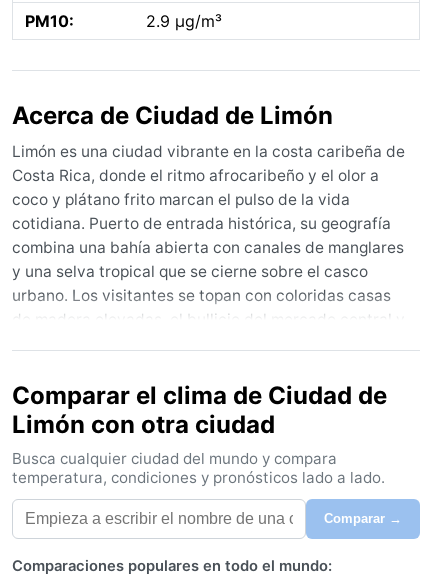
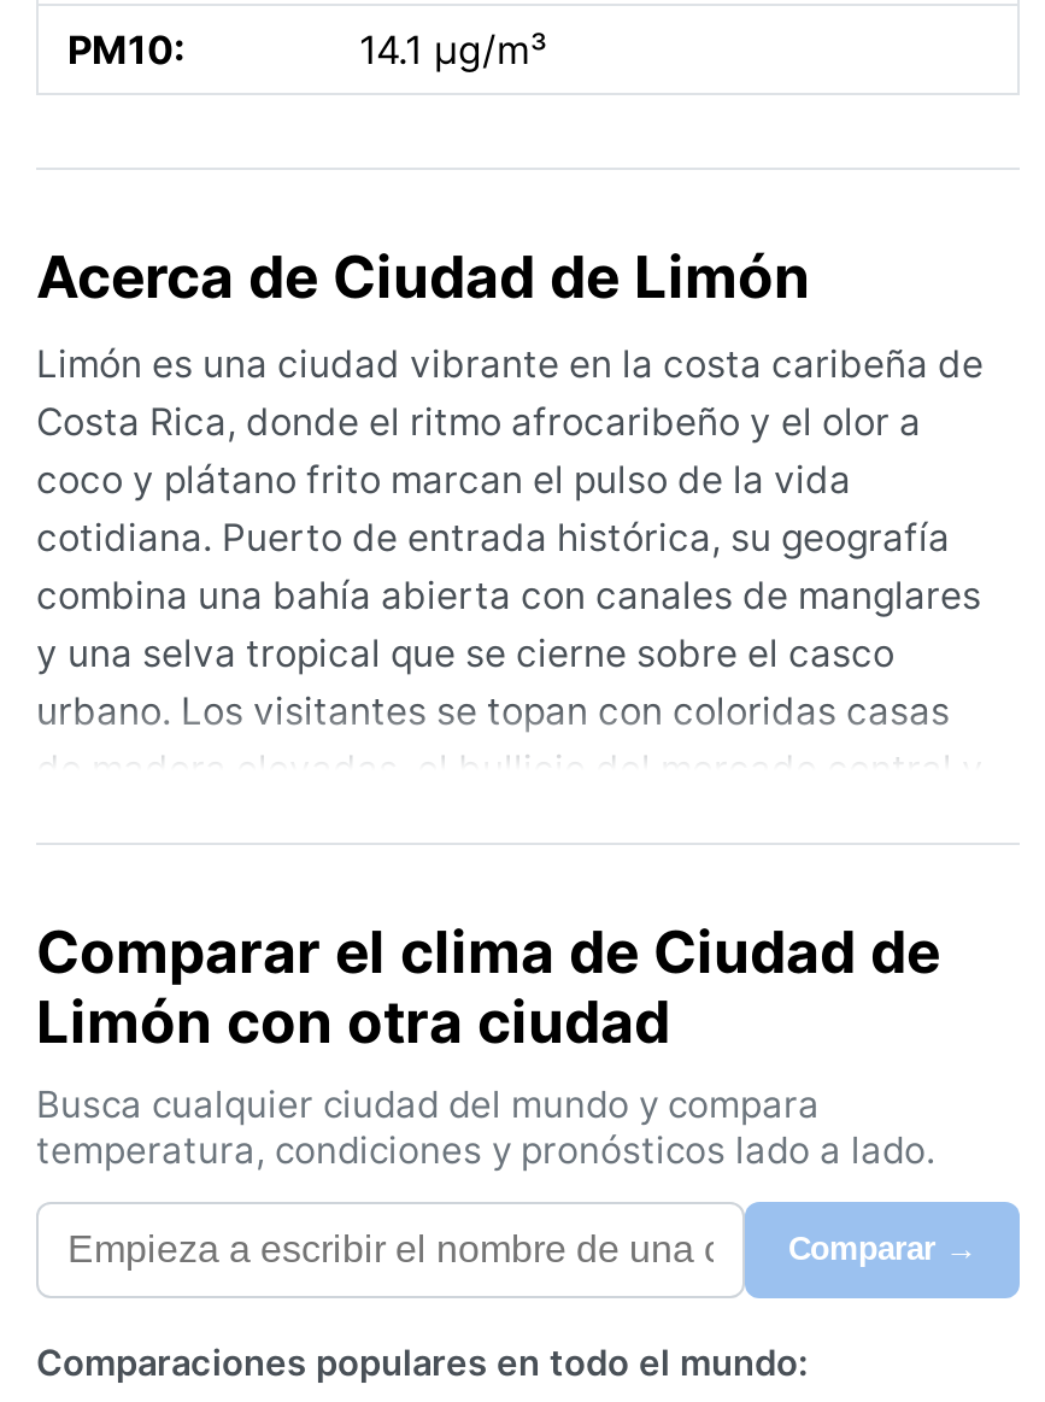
- 2.9 µg/m³
+ 14.1 µg/m³
